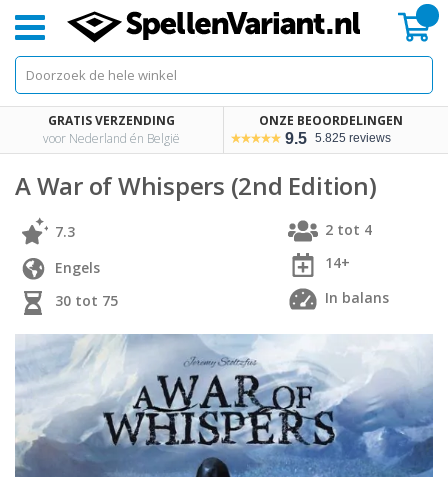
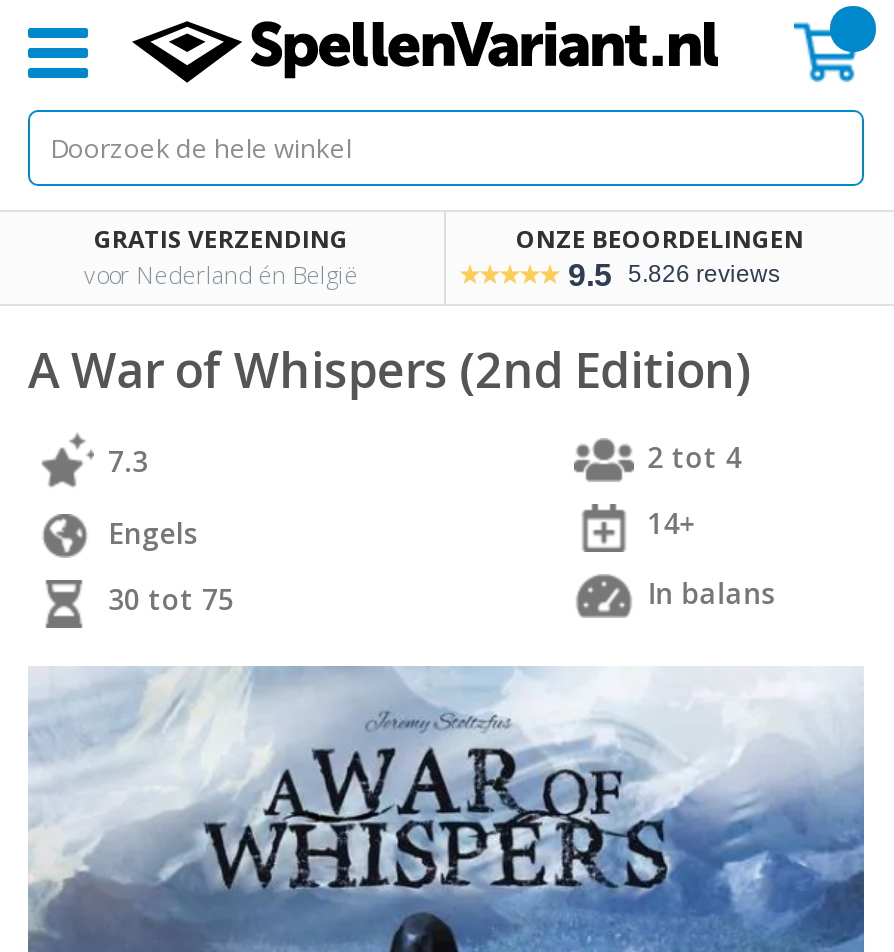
- 9.5 5.825 reviews
+ 9.5 5.826 reviews
